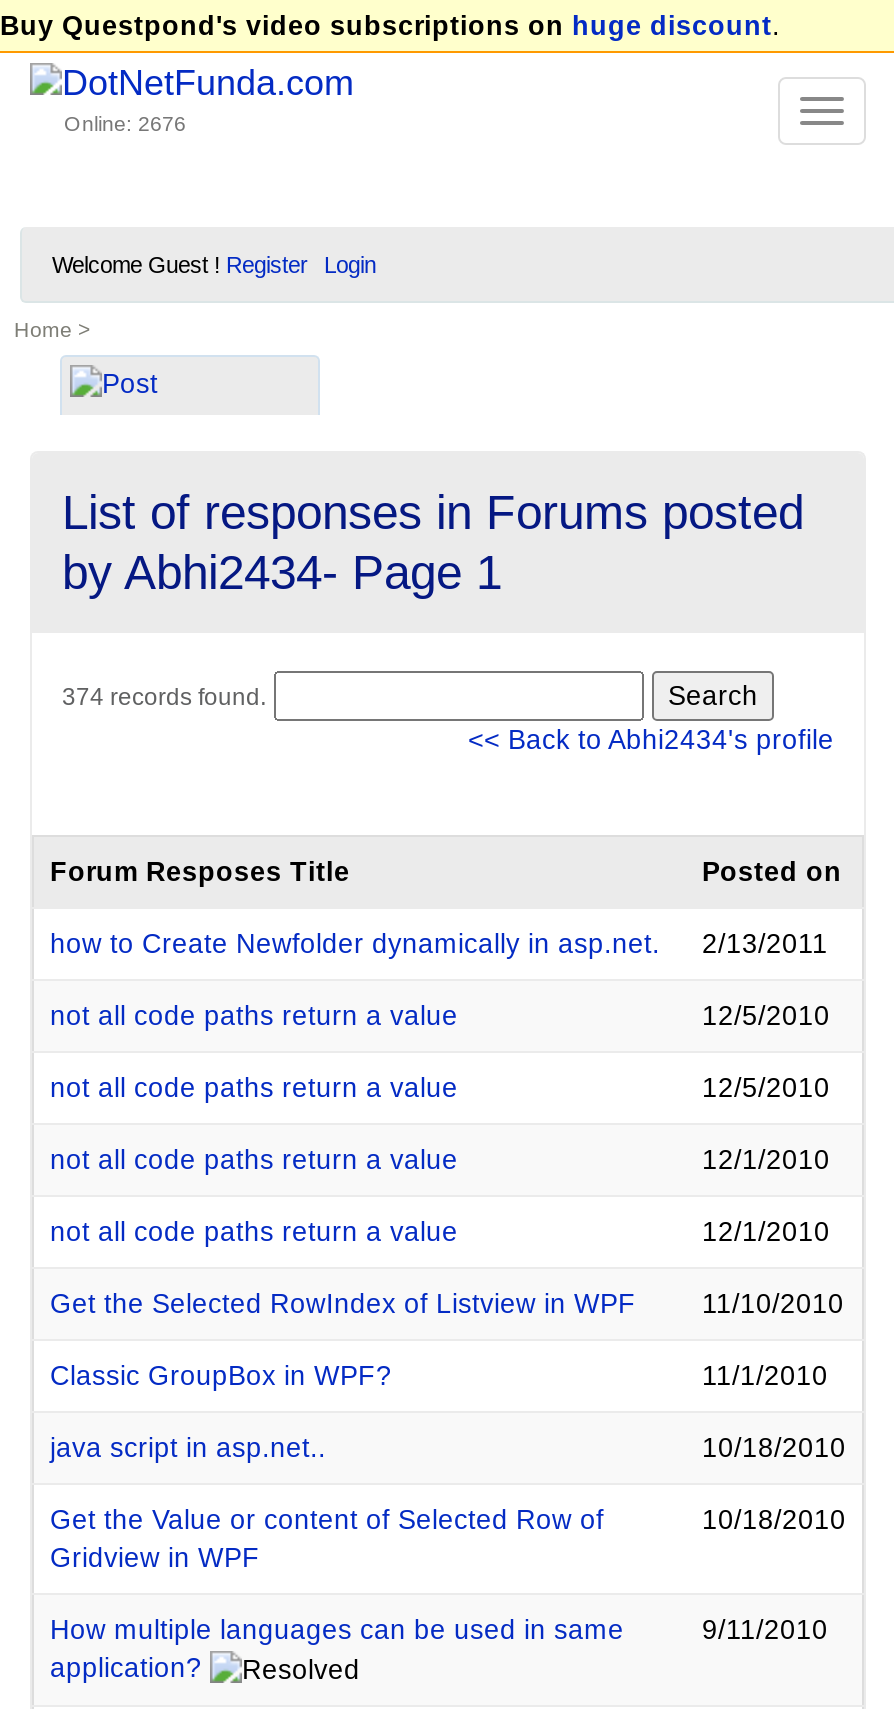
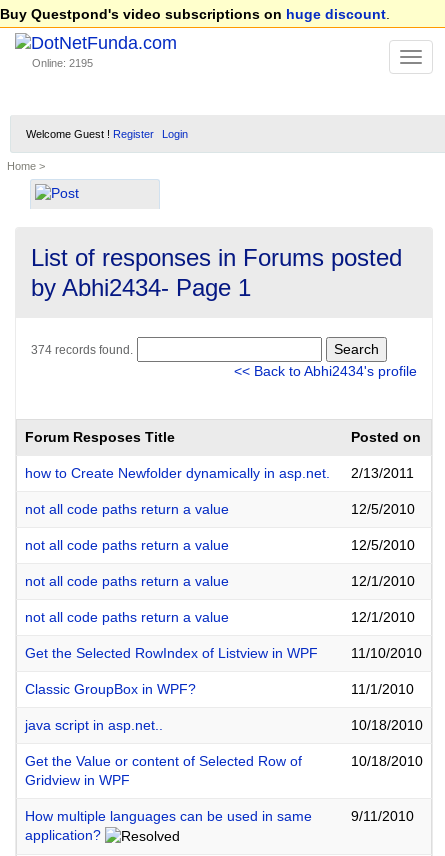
- Online: 2676
+ Online: 2195
